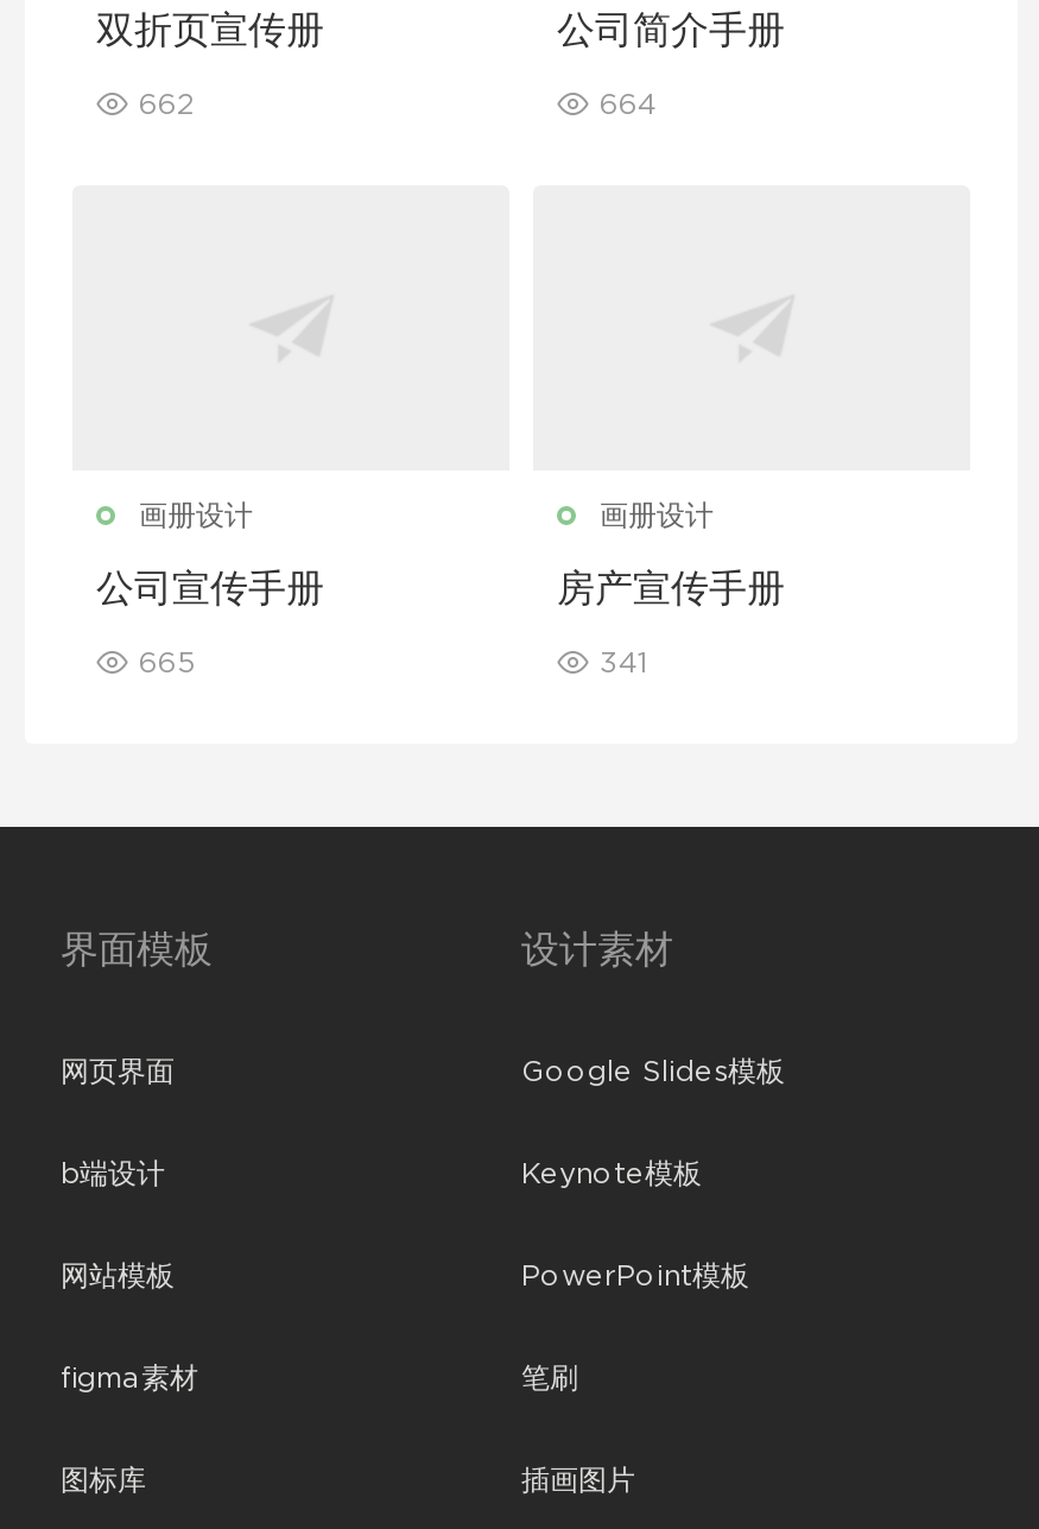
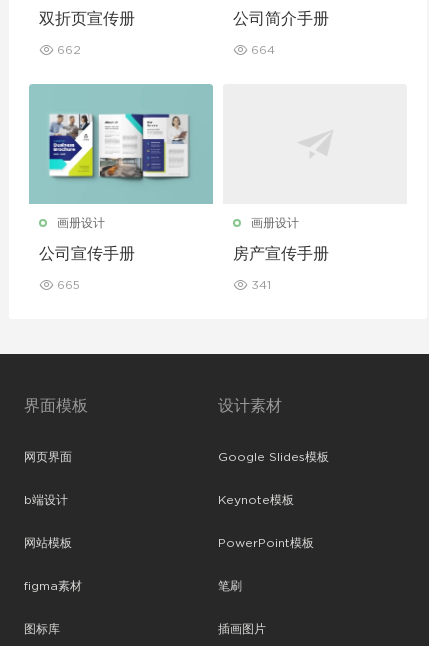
+ [image]
